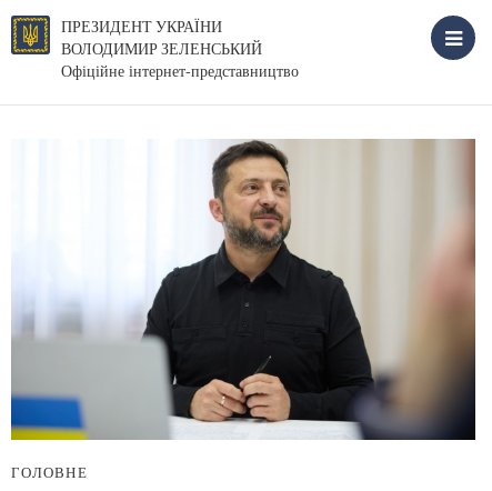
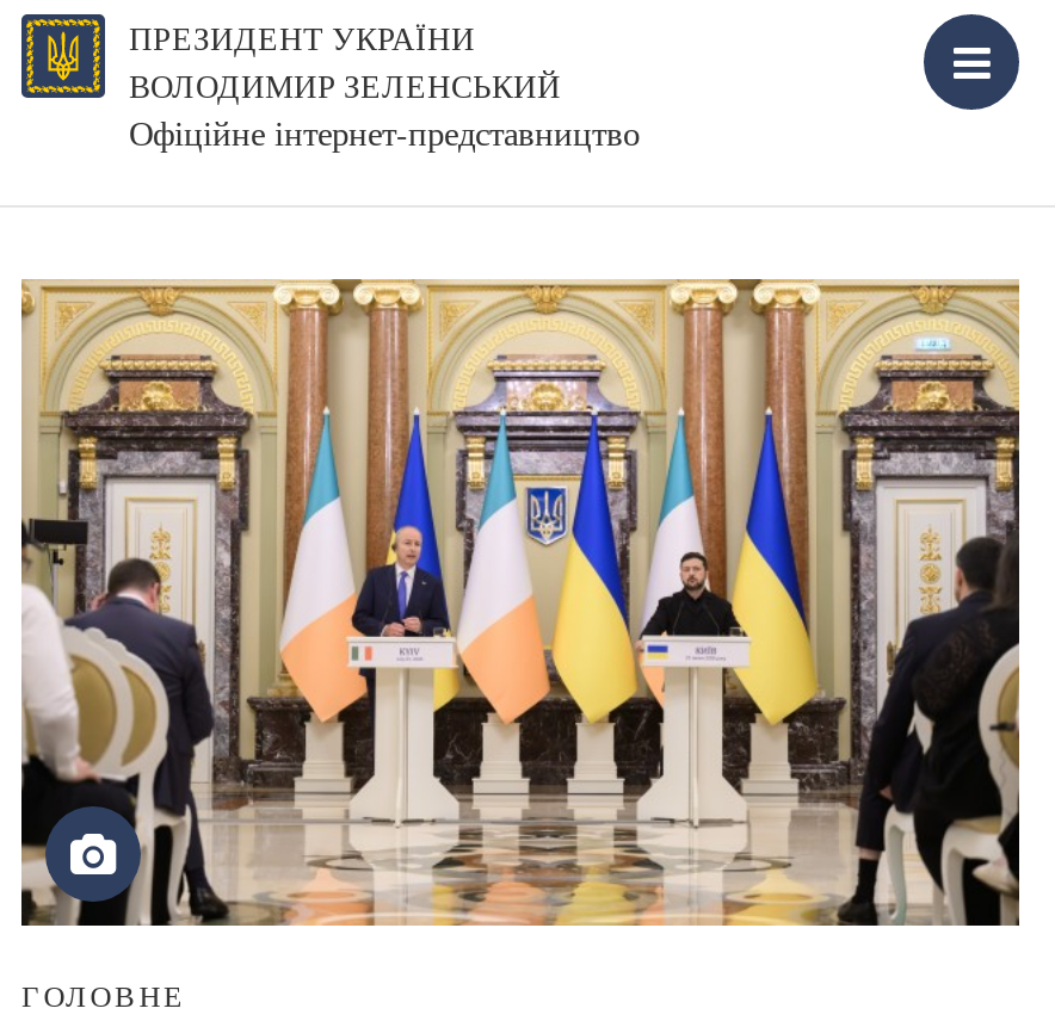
- [image]
+ [image]
